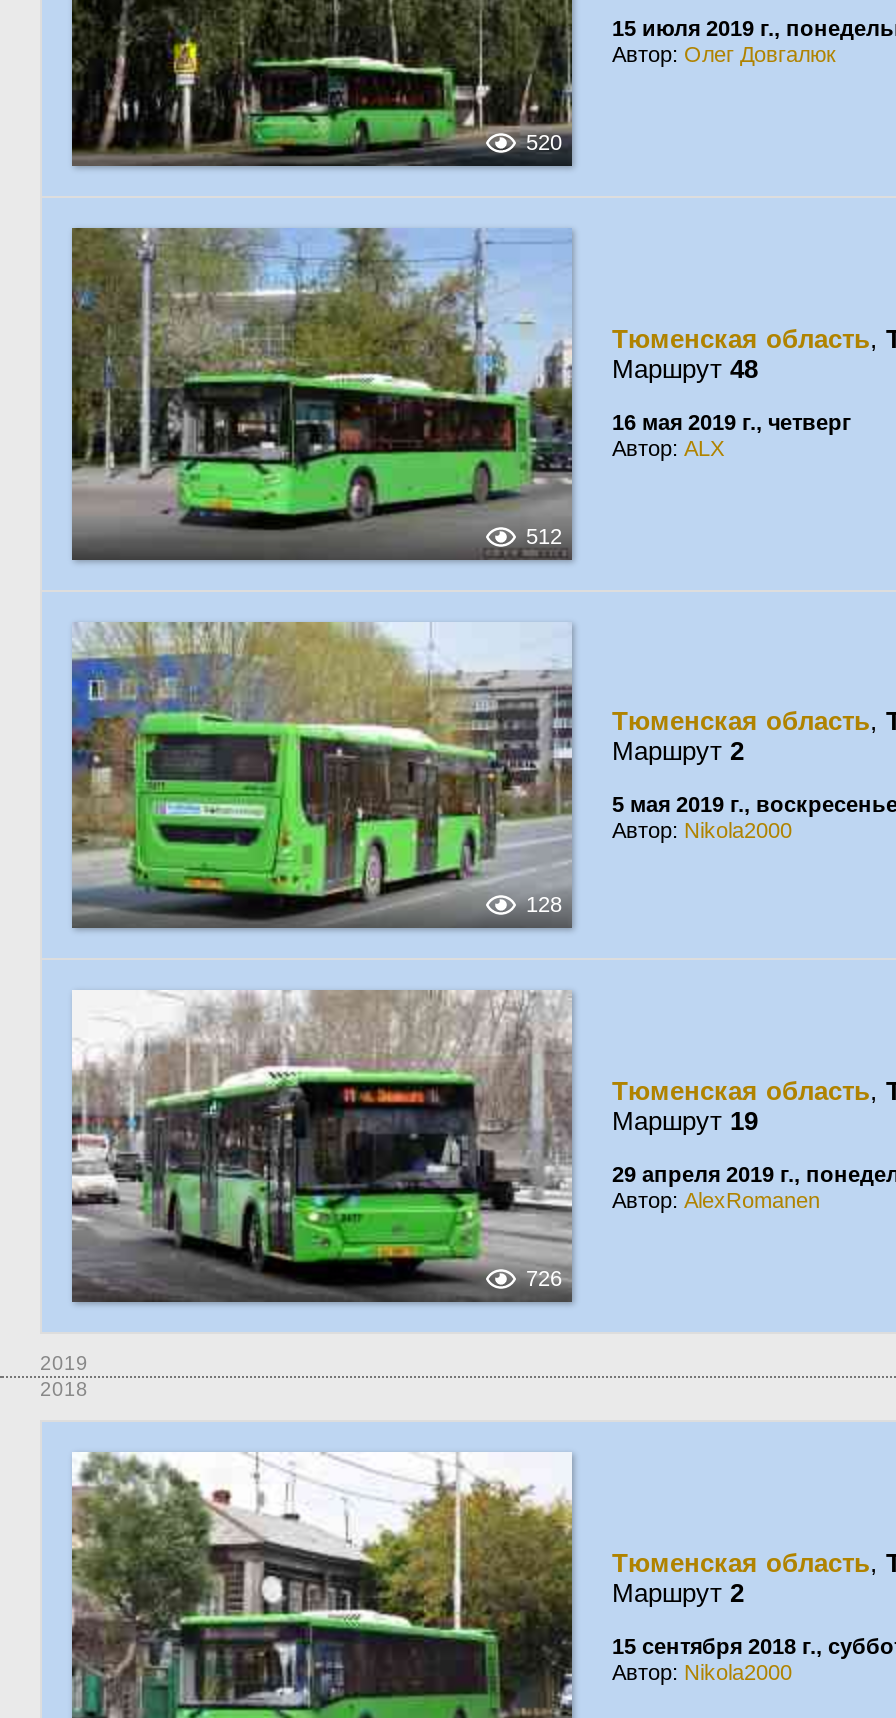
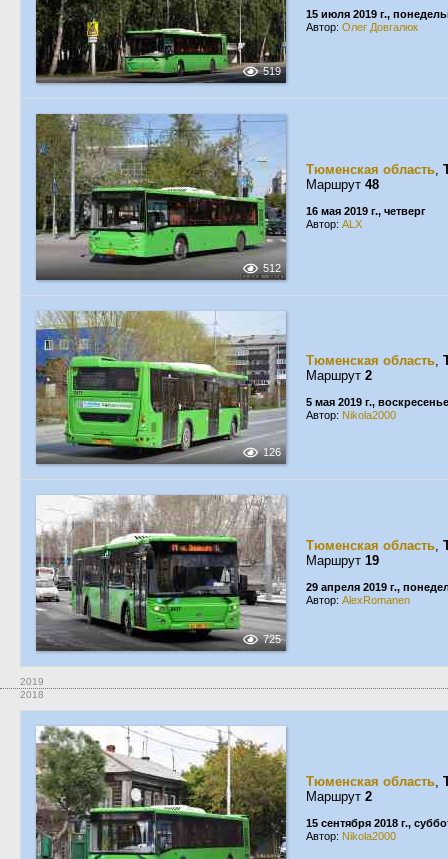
- 520
+ 519

- 128
+ 126

- 726
+ 725
